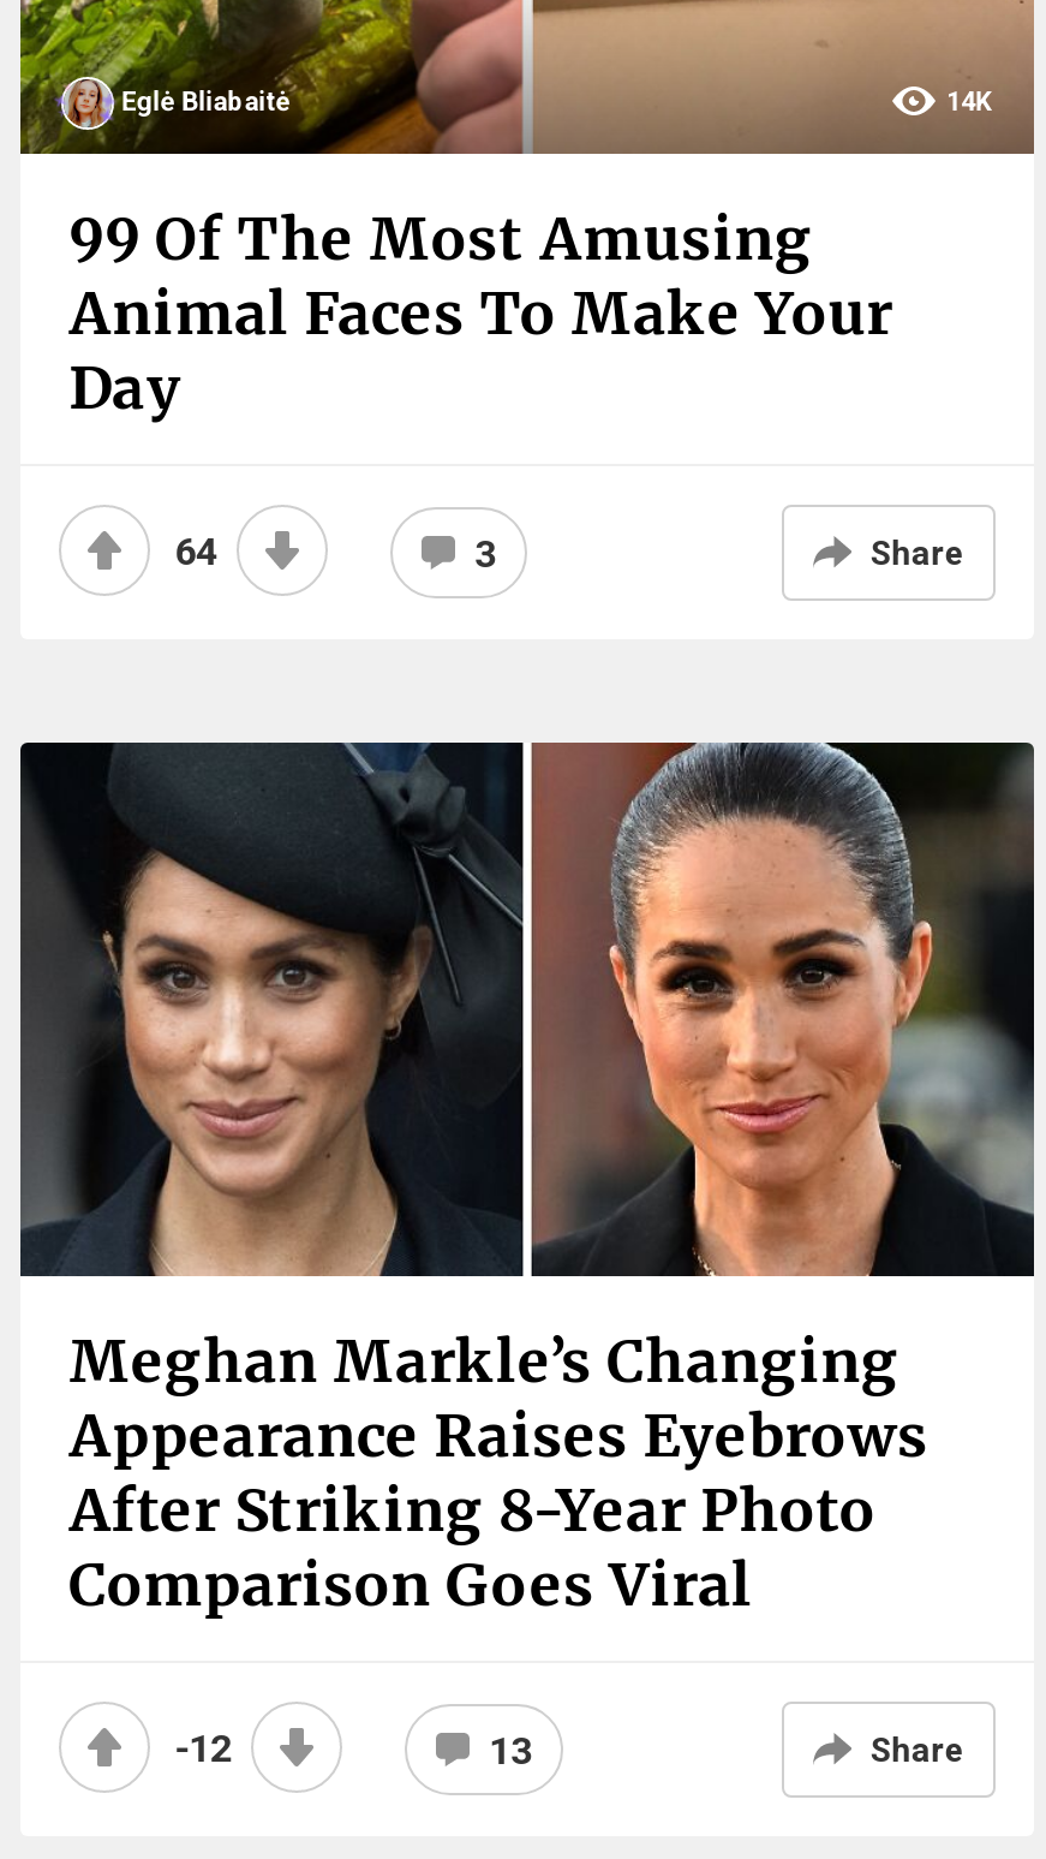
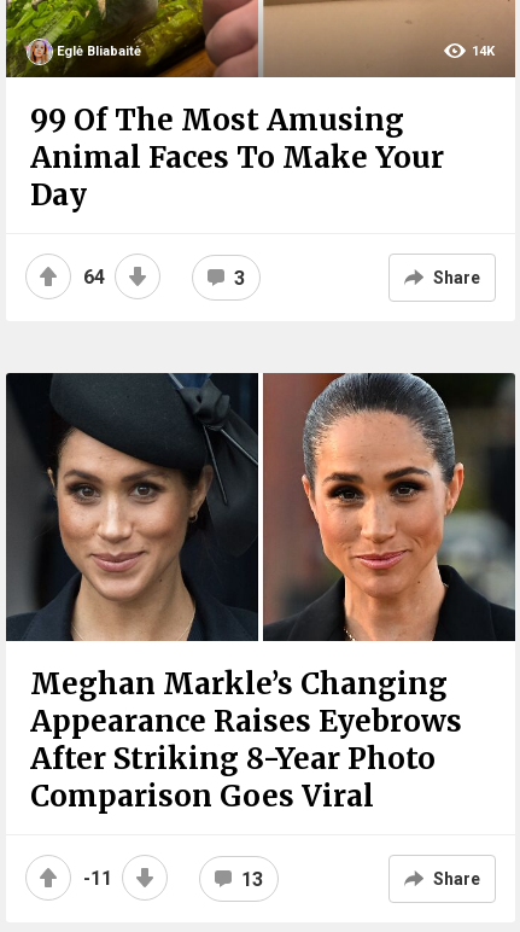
- -12
+ -11
